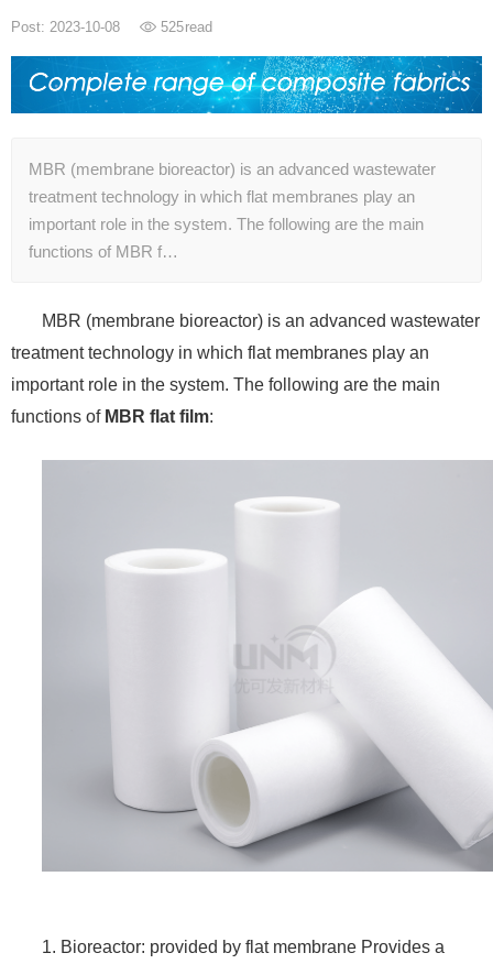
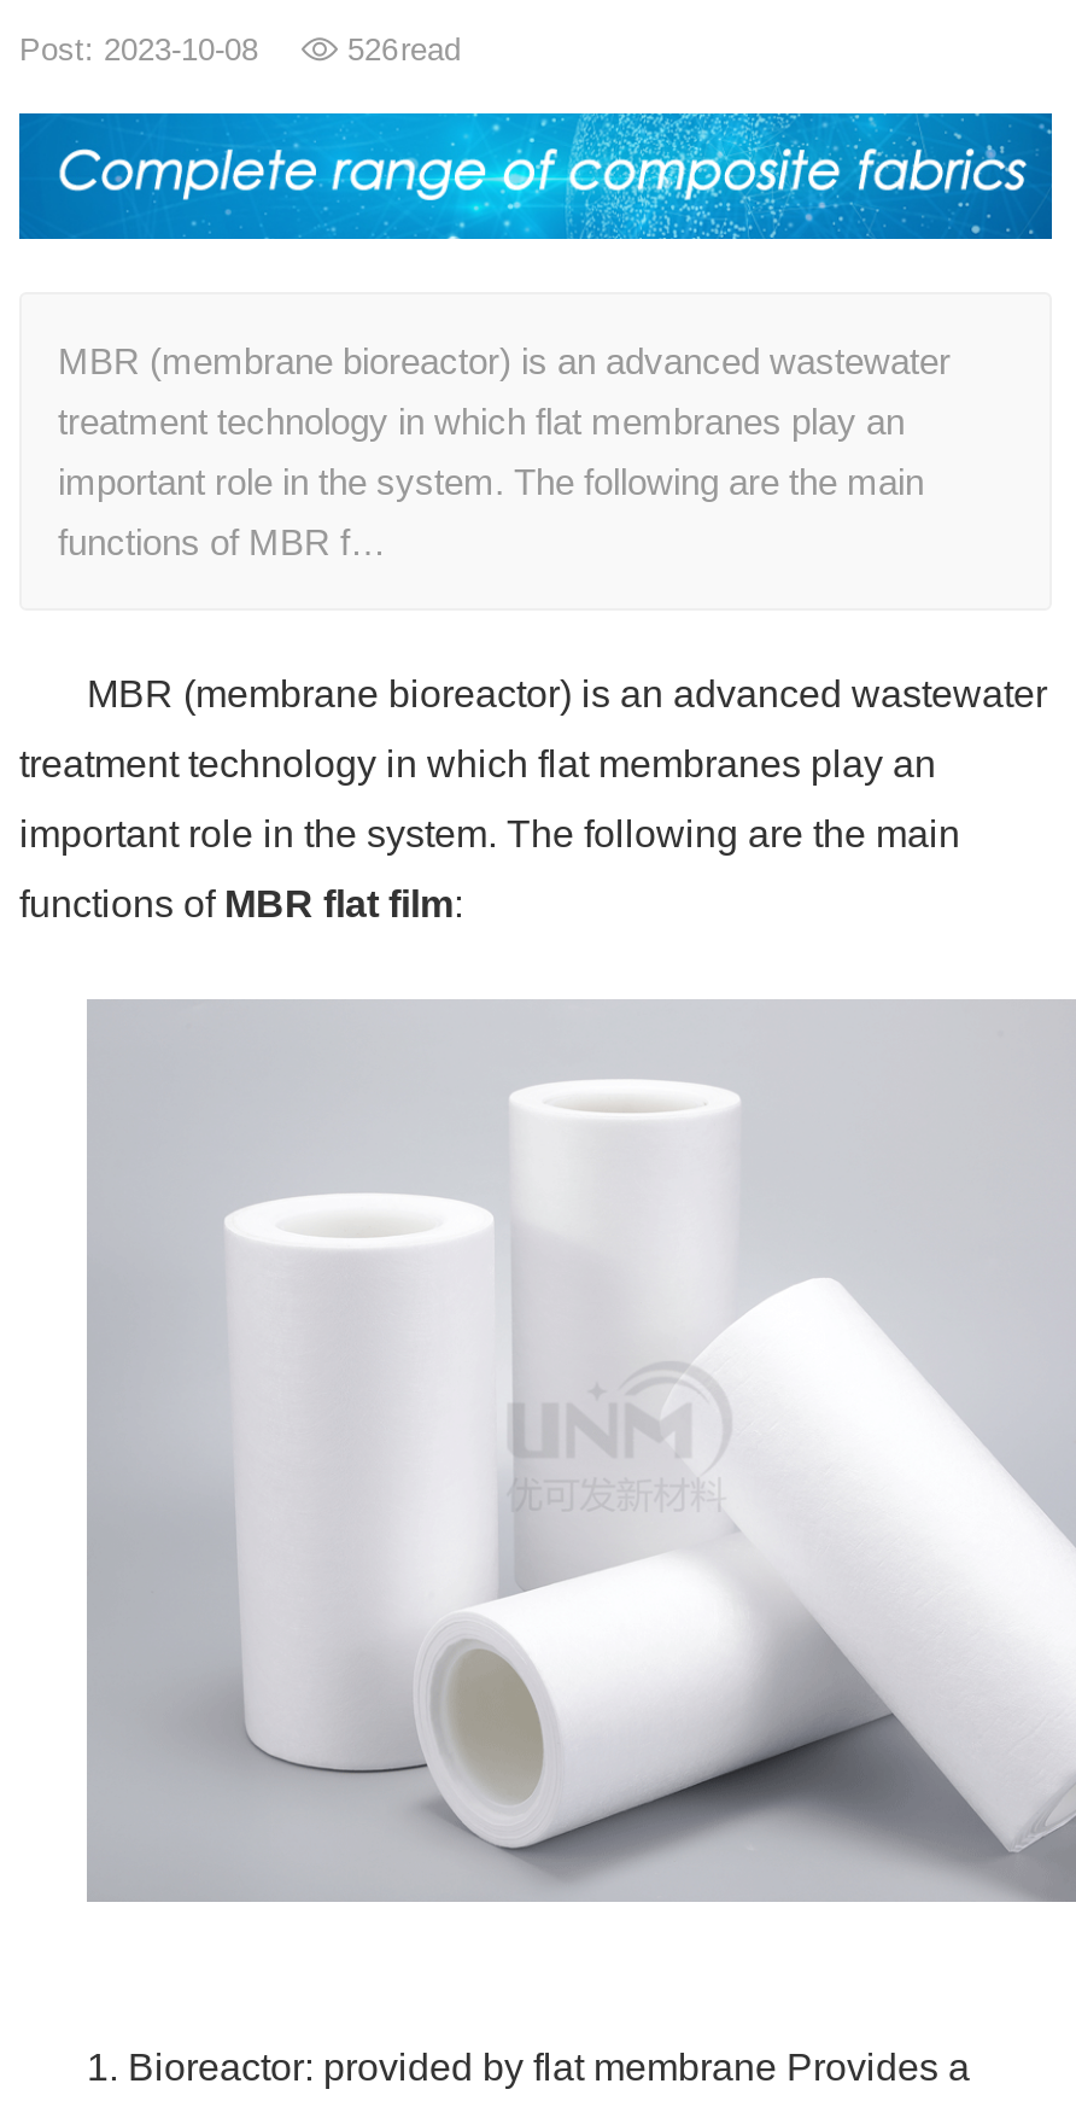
- Post: 2023-10-08 525read
+ Post: 2023-10-08 526read
